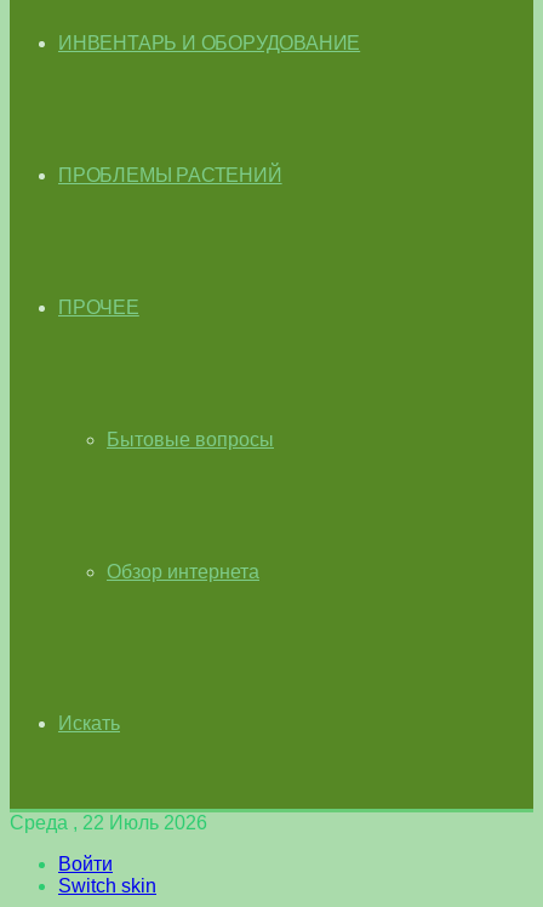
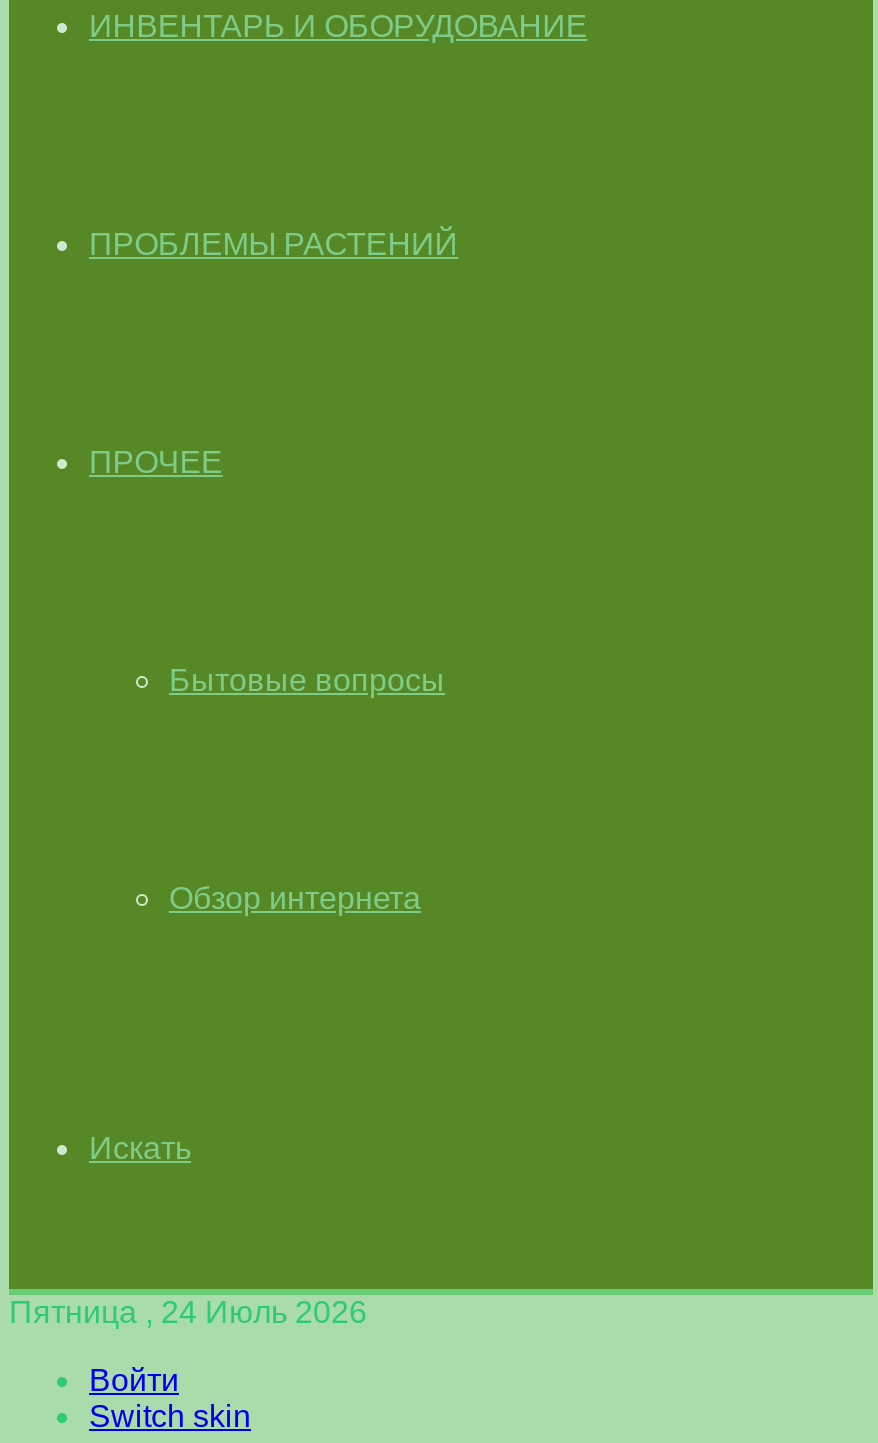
- Среда , 22 Июль 2026
+ Пятница , 24 Июль 2026
